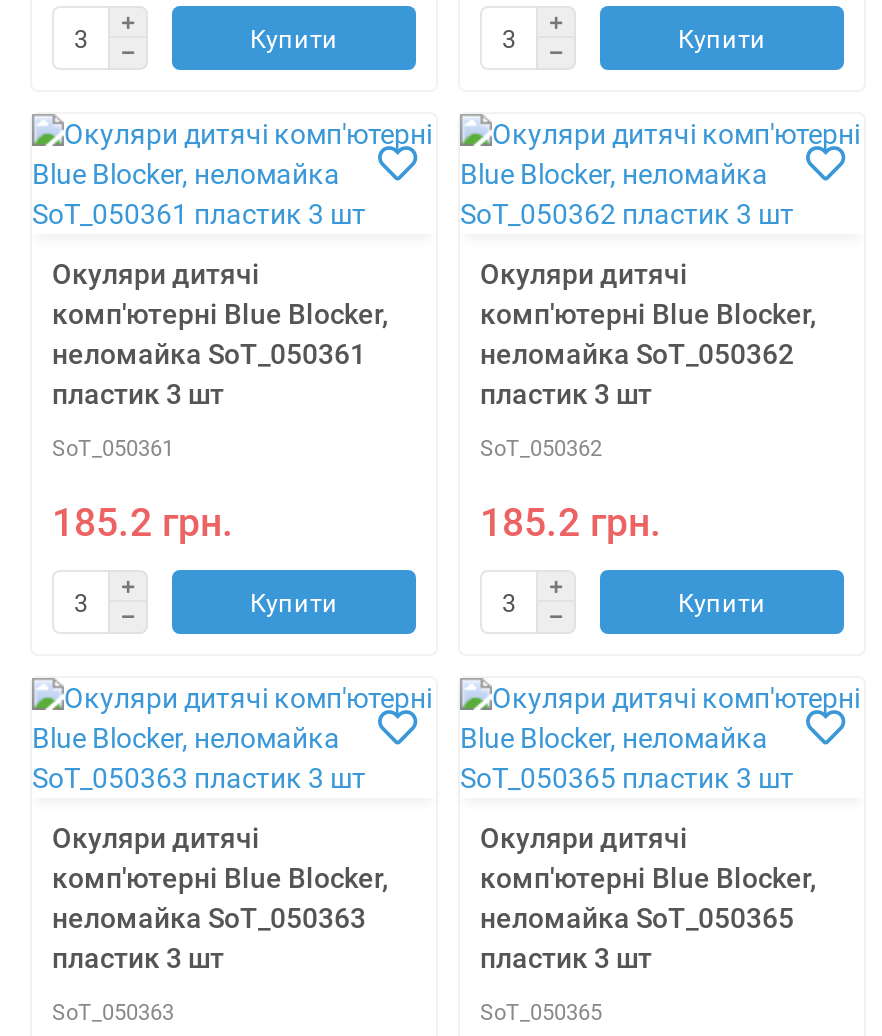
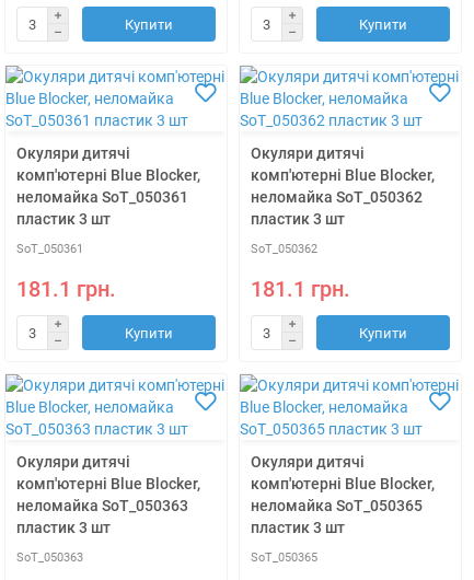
- 185.2 грн.
+ 181.1 грн.

- 185.2 грн.
+ 181.1 грн.
